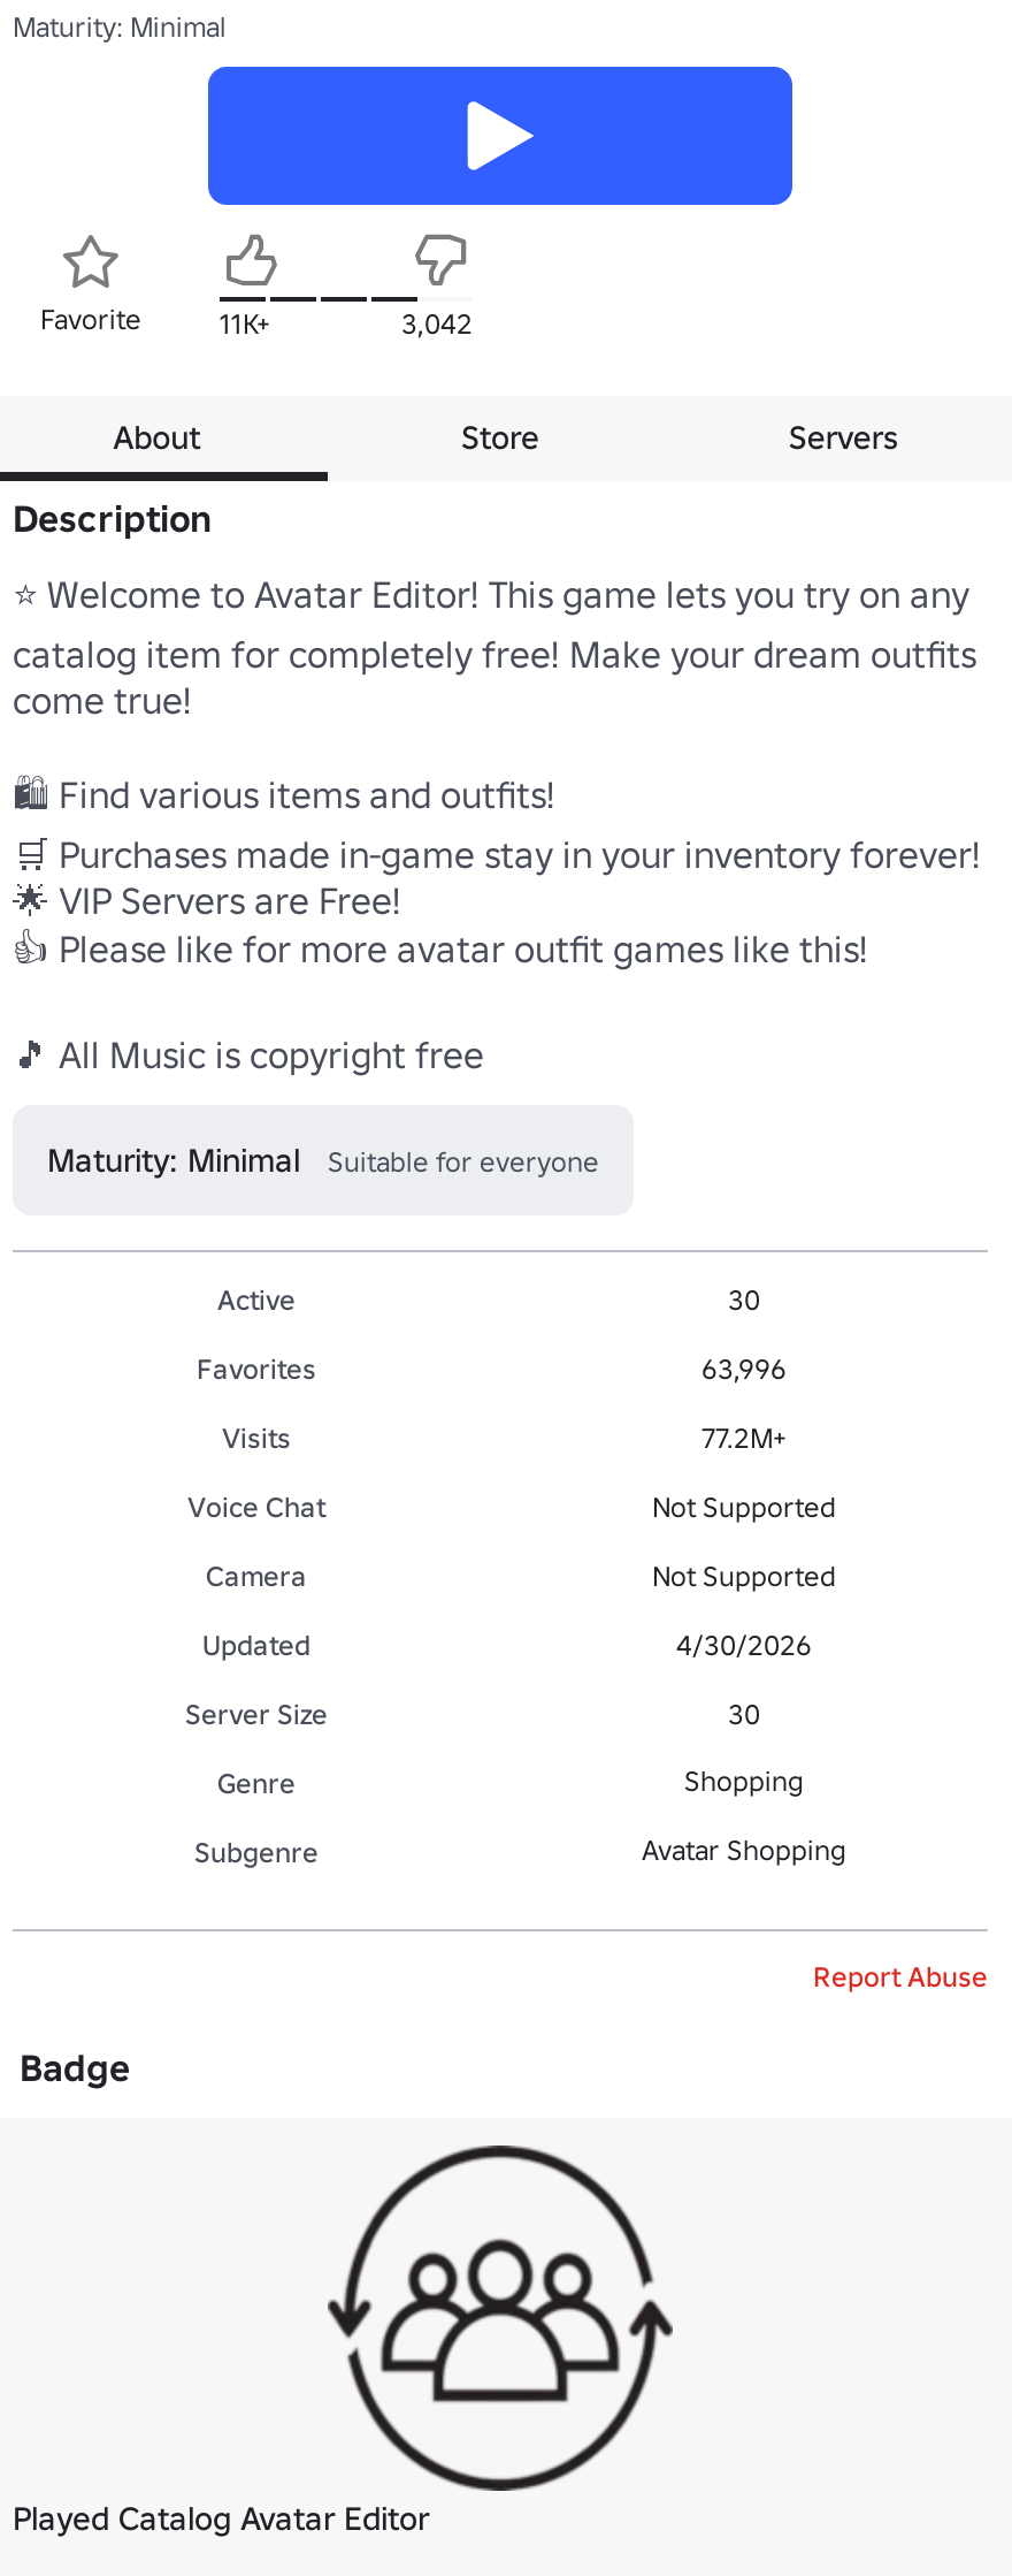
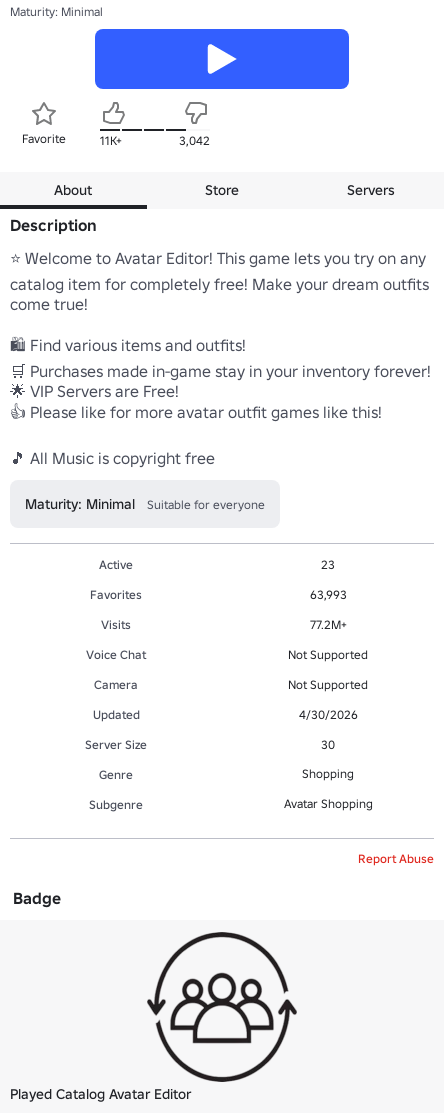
- 30
+ 23

- 63,996
+ 63,993
